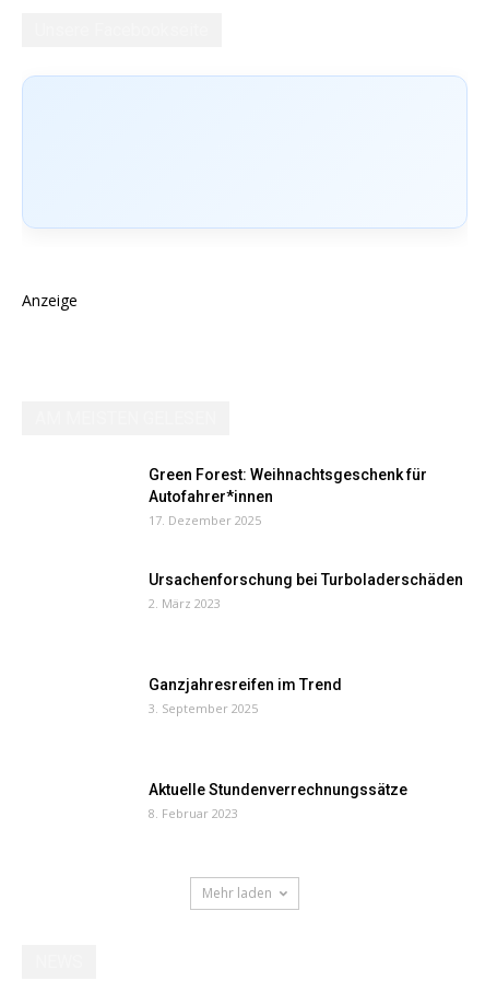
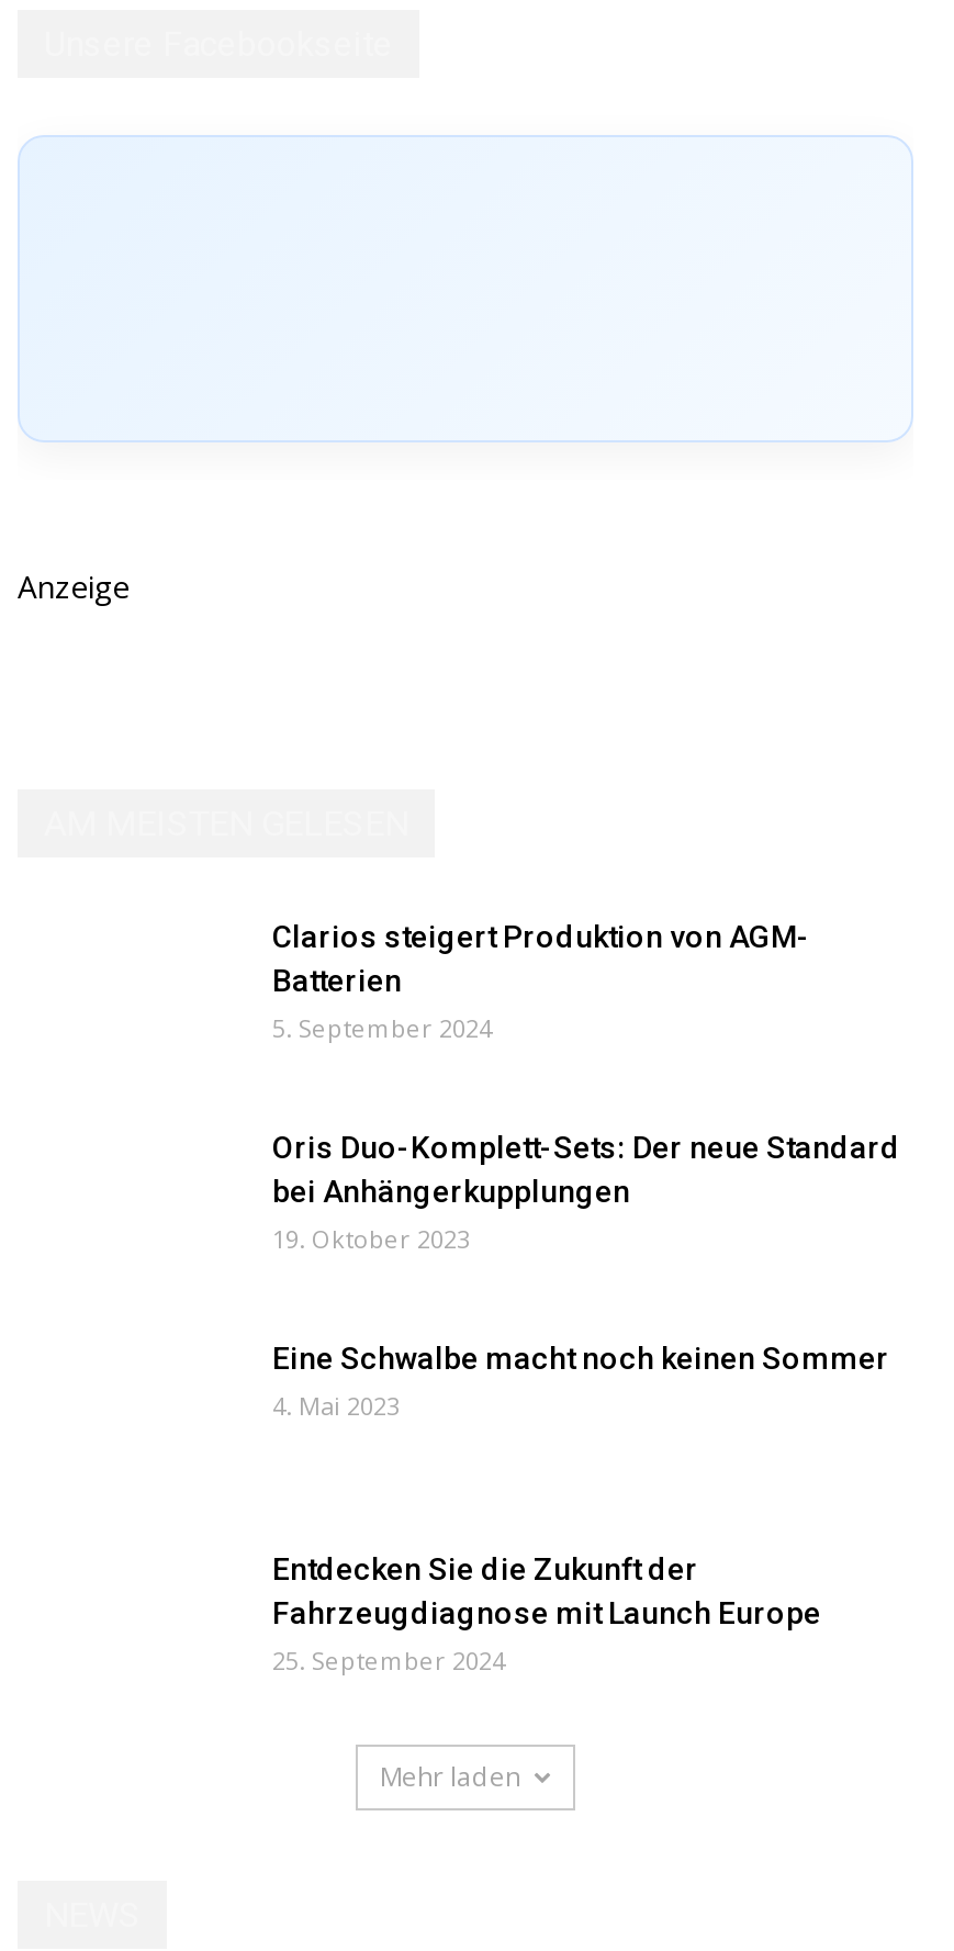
- Green Forest: Weihnachtsgeschenk für
- Autofahrer*innen
- 17. Dezember 2025
+ Clarios steigert Produktion von AGM-
+ Batterien
+ 5. September 2024

- Ursachenforschung bei Turboladerschäden
- 2. März 2023
+ Oris Duo-Komplett-Sets: Der neue Standard
+ bei Anhängerkupplungen
+ 19. Oktober 2023

- Ganzjahresreifen im Trend
- 3. September 2025
+ Eine Schwalbe macht noch keinen Sommer
+ 4. Mai 2023

- Aktuelle Stundenverrechnungssätze
- 8. Februar 2023
+ Entdecken Sie die Zukunft der
+ Fahrzeugdiagnose mit Launch Europe
+ 25. September 2024
